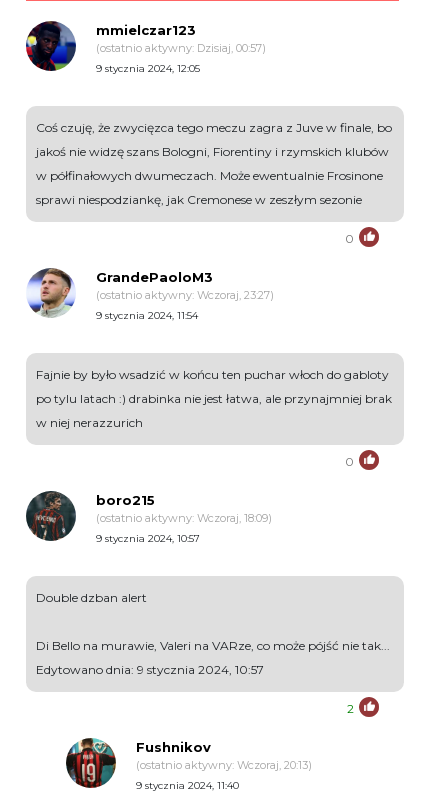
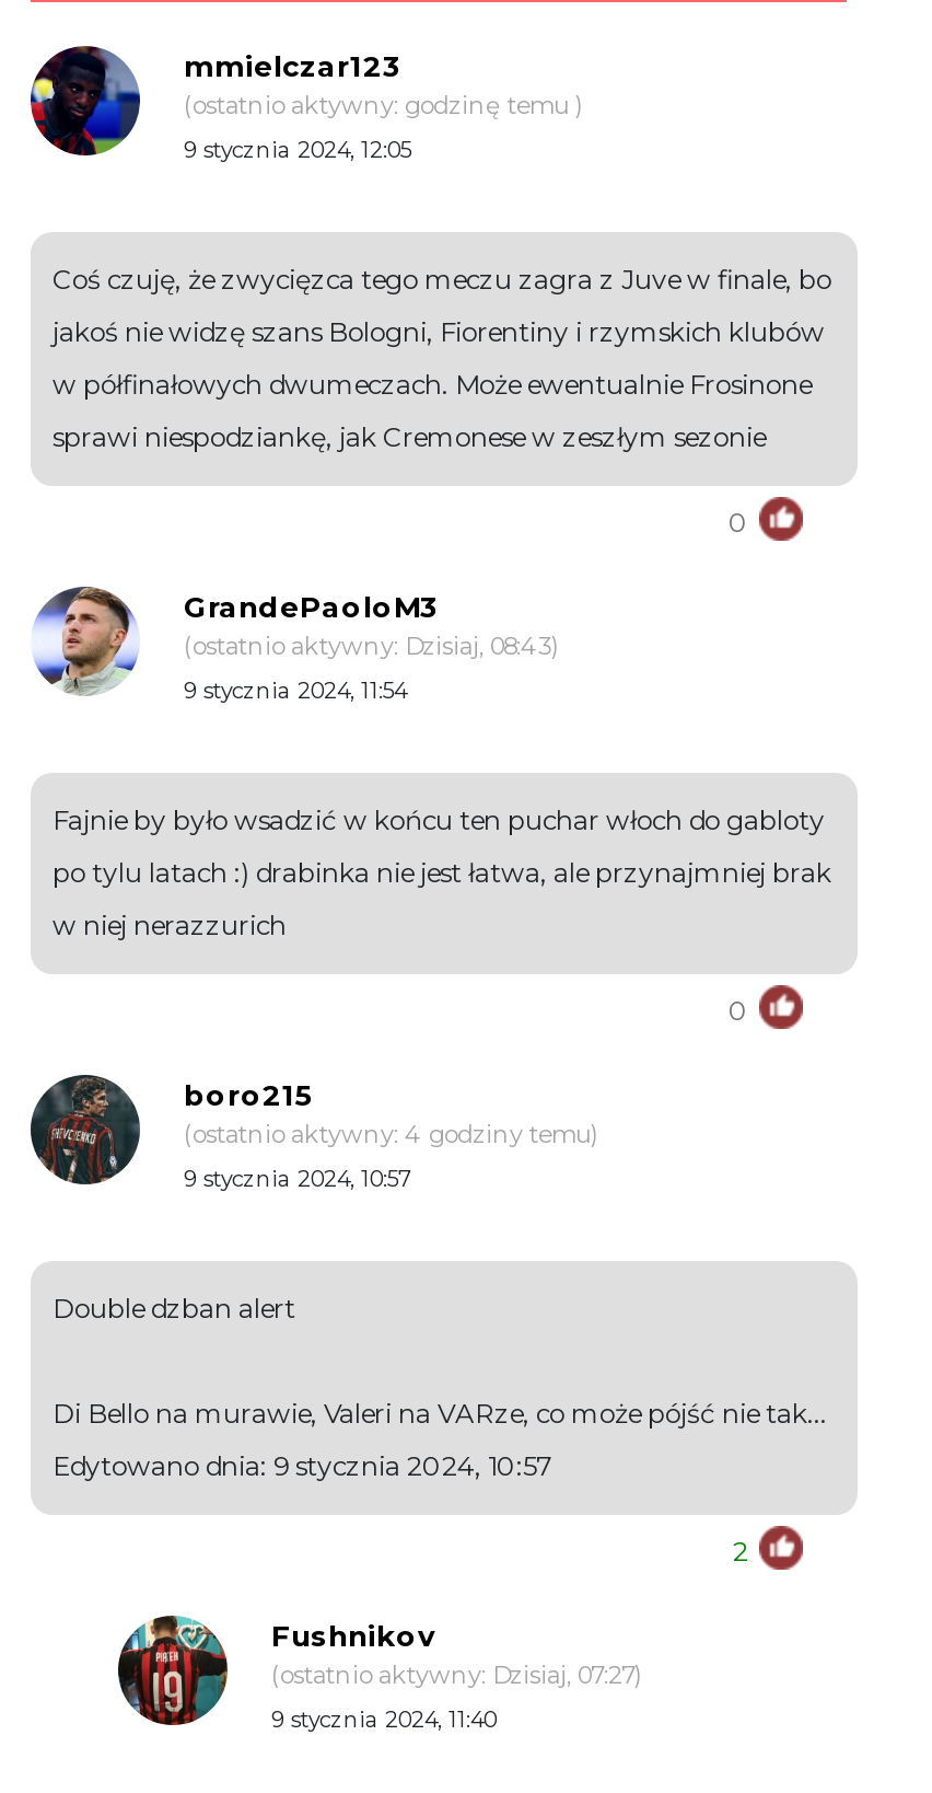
- (ostatnio aktywny: Dzisiaj, 00:57)
+ (ostatnio aktywny: godzinę temu )

- (ostatnio aktywny: Wczoraj, 23:27)
+ (ostatnio aktywny: Dzisiaj, 08:43)

- (ostatnio aktywny: Wczoraj, 18:09)
+ (ostatnio aktywny: 4 godziny temu)

- (ostatnio aktywny: Wczoraj, 20:13)
+ (ostatnio aktywny: Dzisiaj, 07:27)
